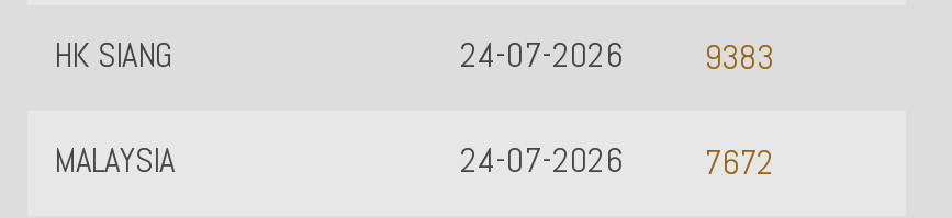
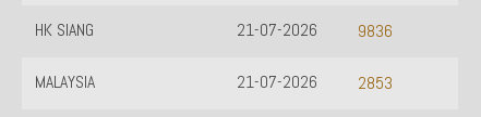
- 24-07-2026
+ 21-07-2026

- 9383
+ 9836

- 24-07-2026
+ 21-07-2026

- 7672
+ 2853
